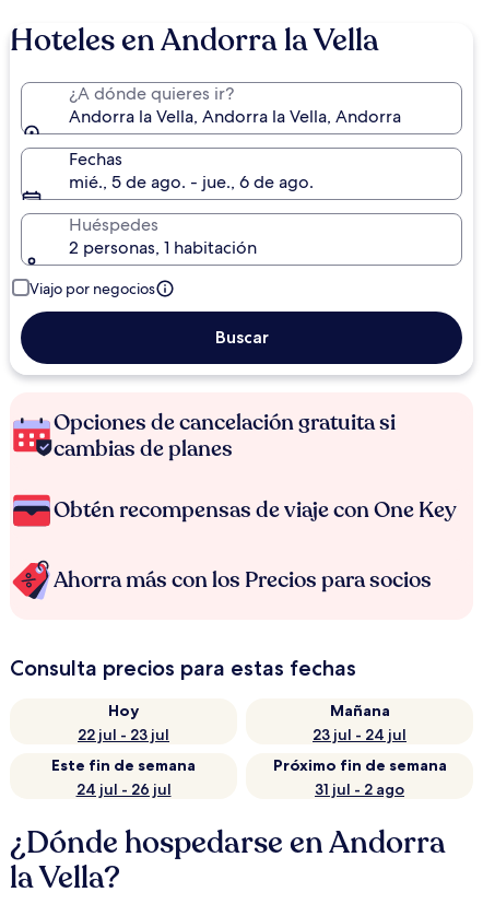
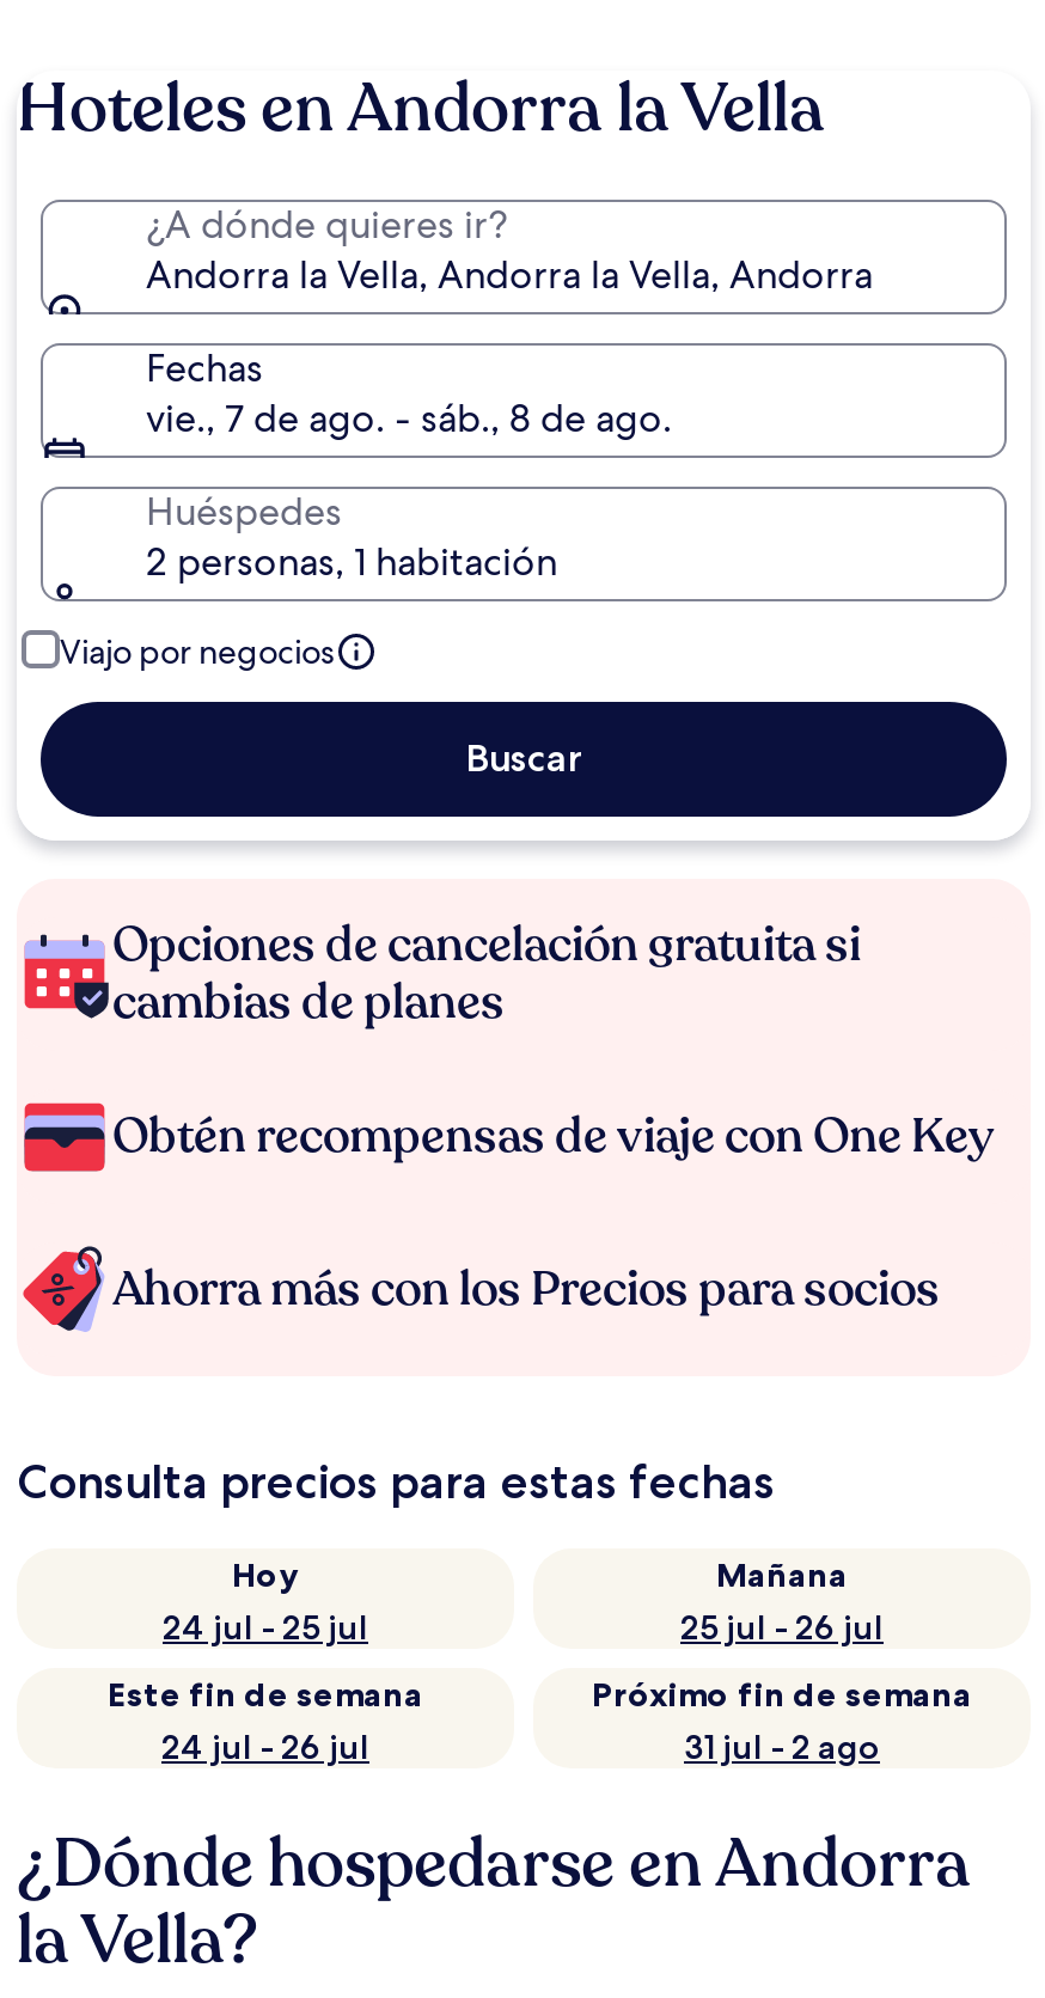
- mié., 5 de ago. - jue., 6 de ago.
+ vie., 7 de ago. - sáb., 8 de ago.

- 22 jul - 23 jul
+ 24 jul - 25 jul

- 23 jul - 24 jul
+ 25 jul - 26 jul
